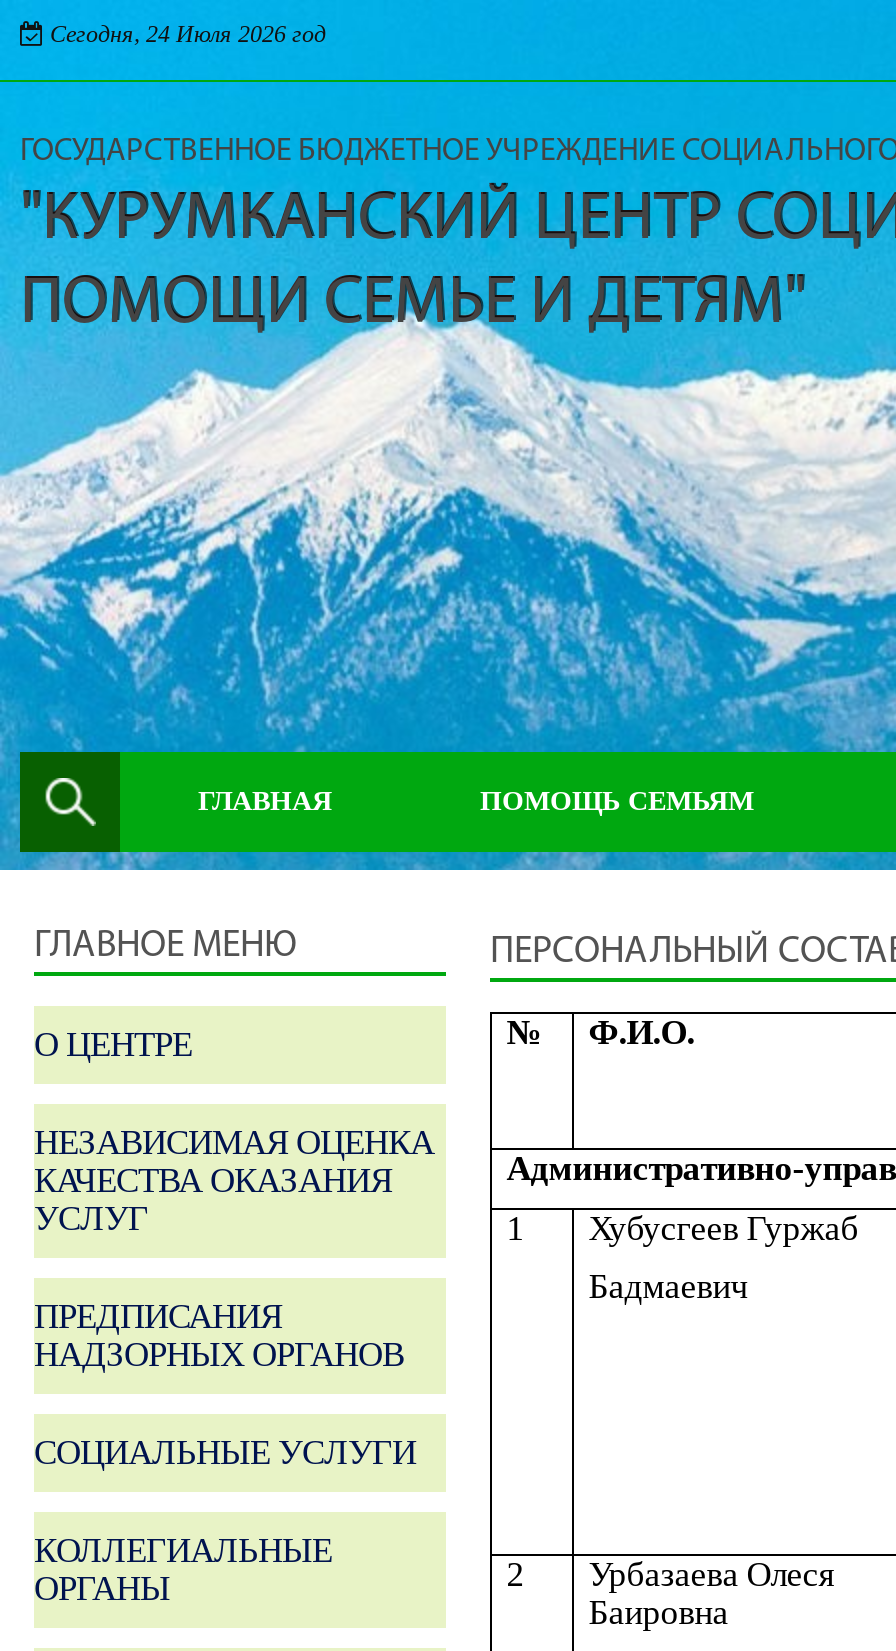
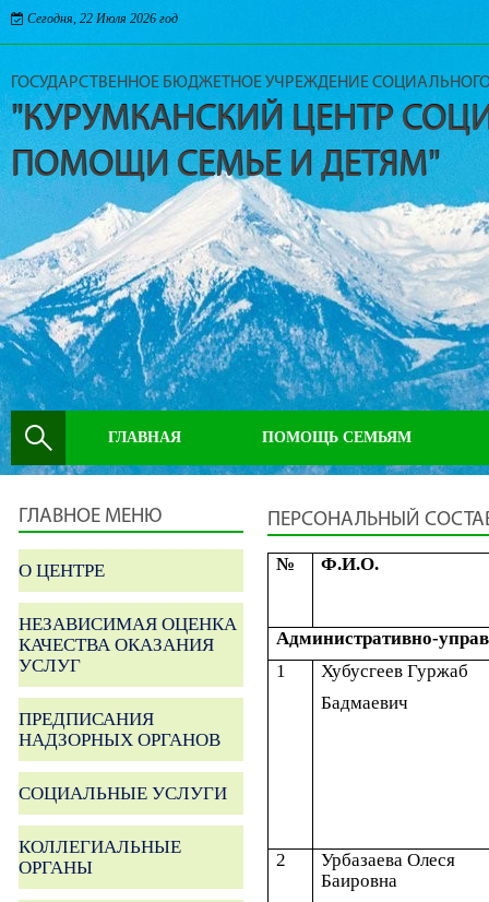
- Сегодня, 24 Июля 2026 год
+ Сегодня, 22 Июля 2026 год
